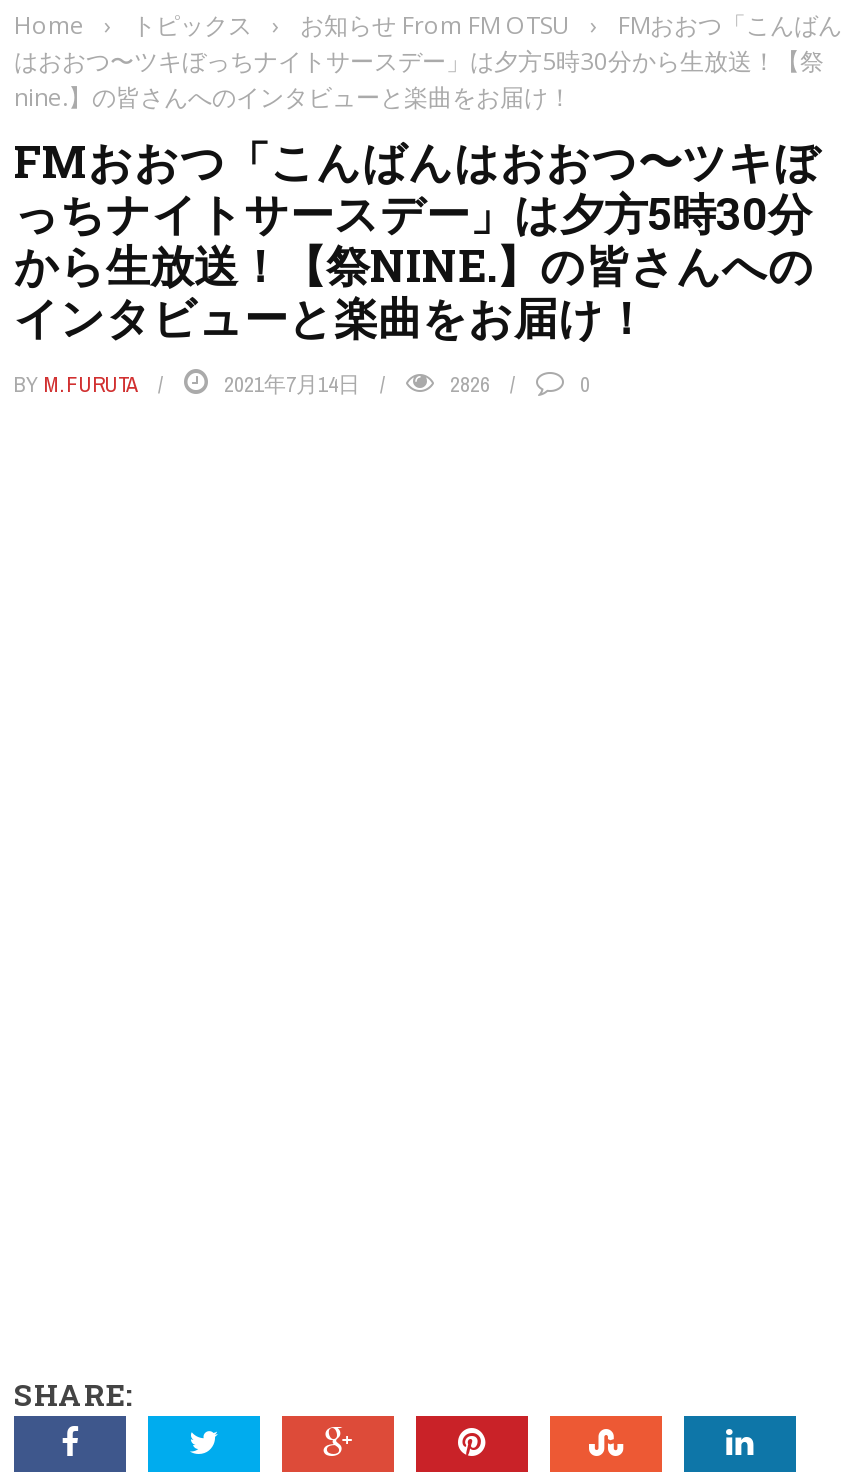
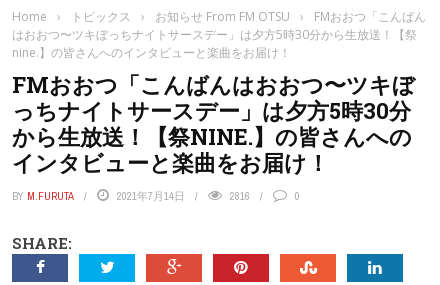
- 2826
+ 2816
